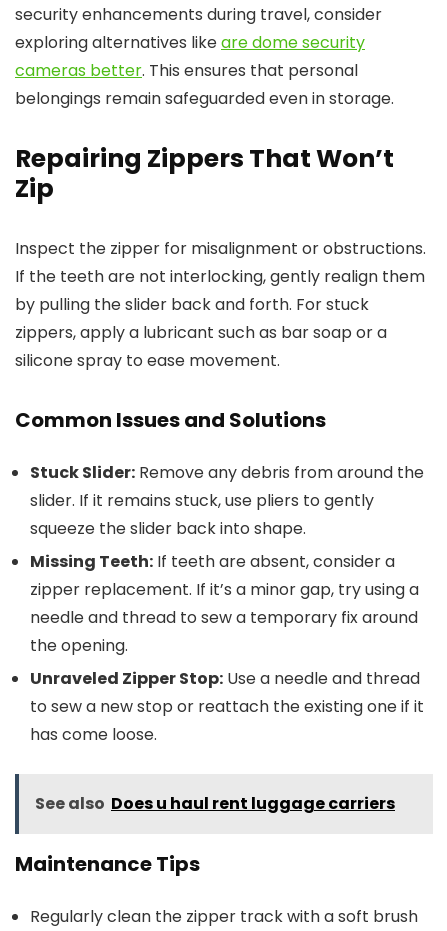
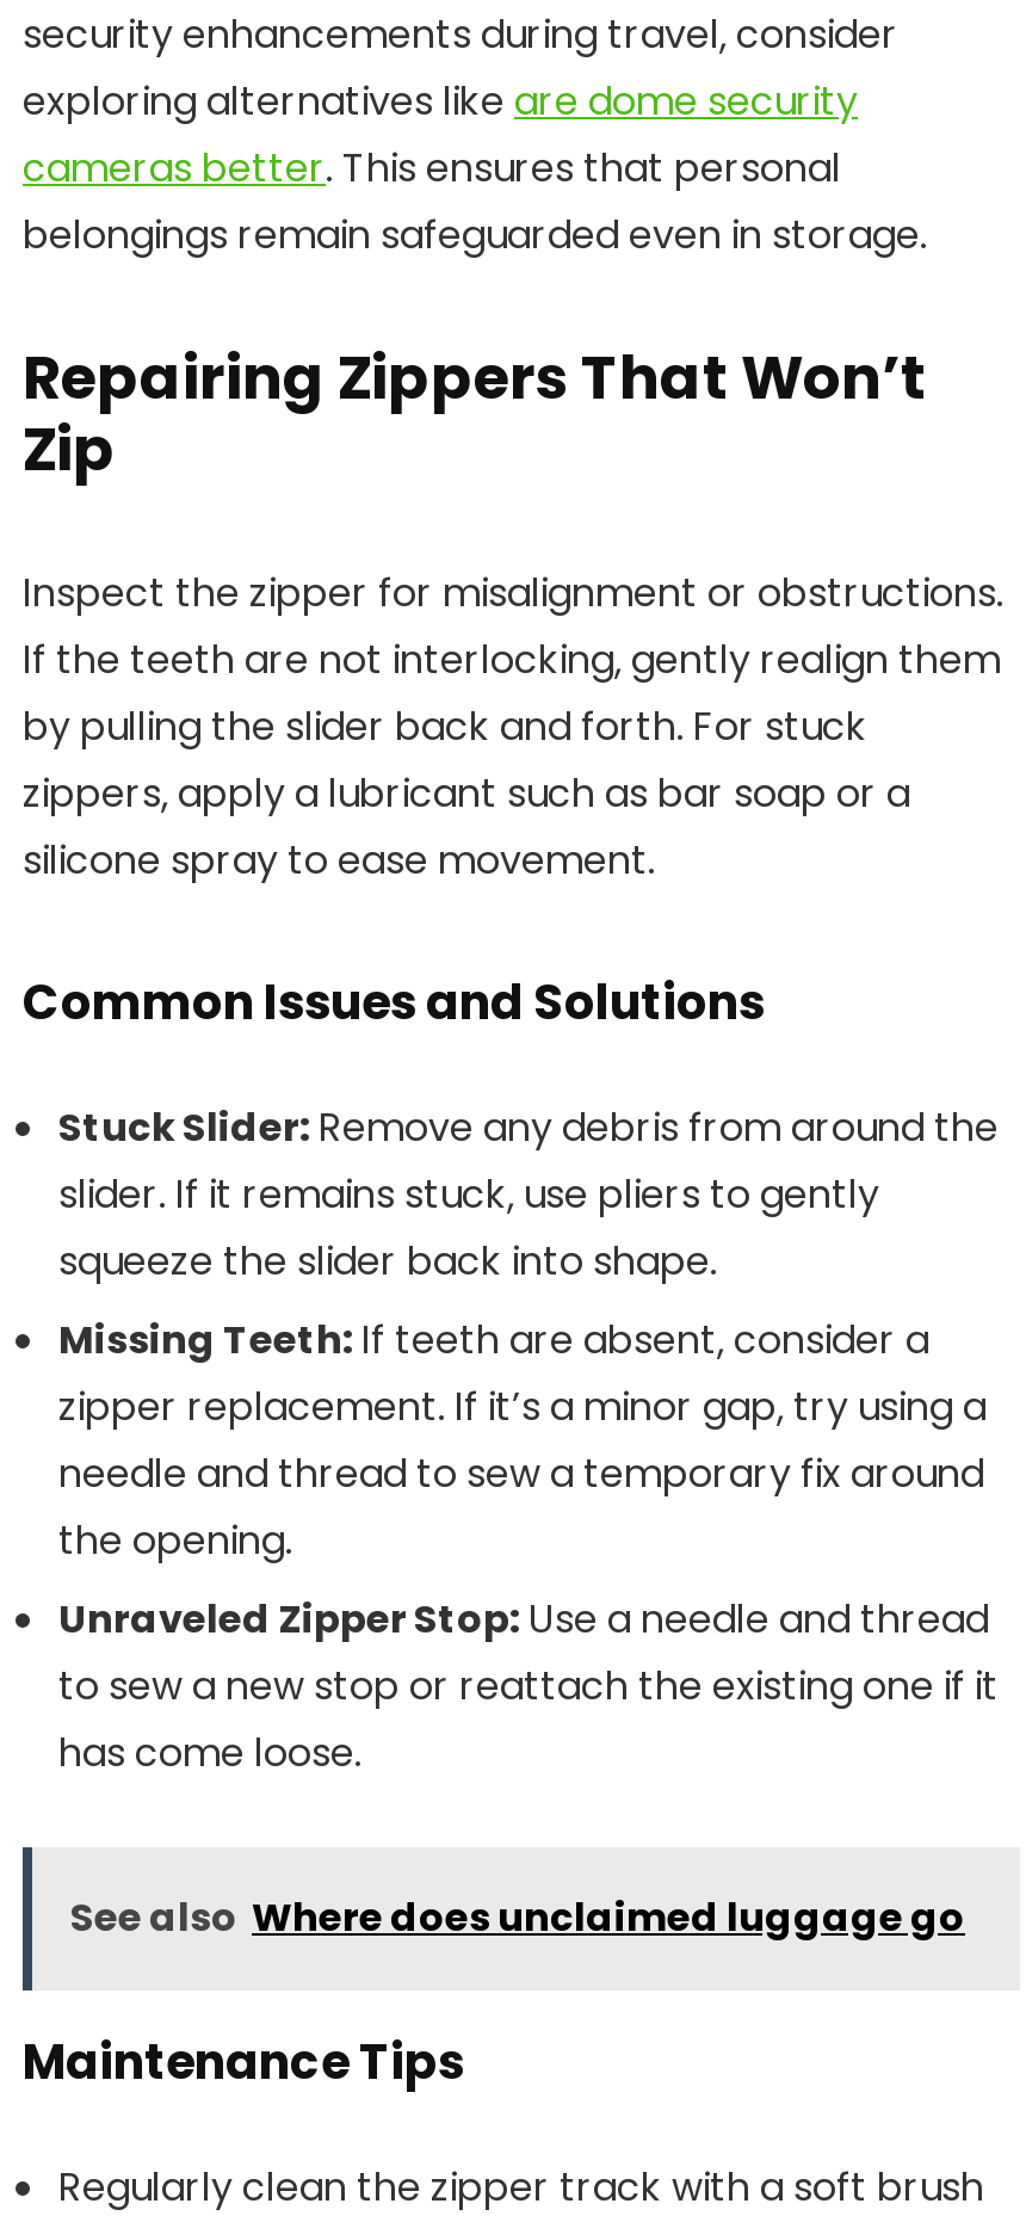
- See also Does u haul rent luggage carriers
+ See also Where does unclaimed luggage go
